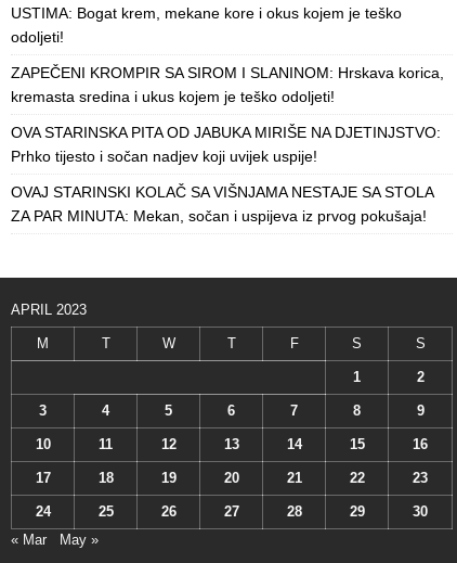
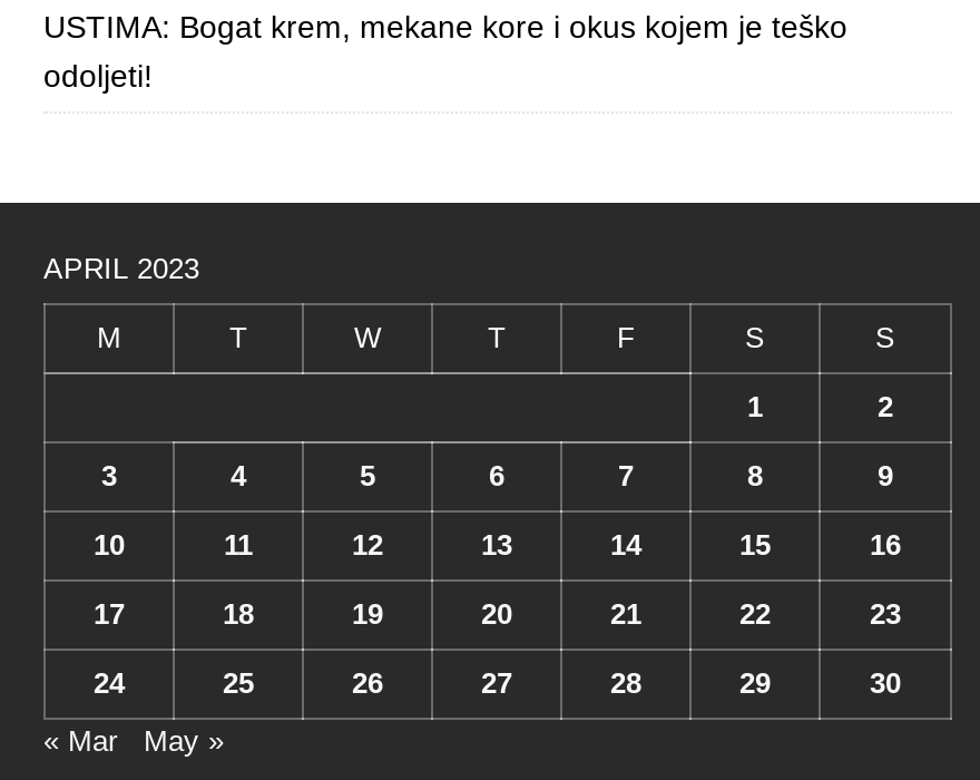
- ZAPEČENI KROMPIR SA SIROM I SLANINOM: Hrskava korica,
- kremasta sredina i ukus kojem je teško odoljeti!
- OVA STARINSKA PITA OD JABUKA MIRIŠE NA DJETINJSTVO:
- Prhko tijesto i sočan nadjev koji uvijek uspije!
- OVAJ STARINSKI KOLAČ SA VIŠNJAMA NESTAJE SA STOLA
- ZA PAR MINUTA: Mekan, sočan i uspijeva iz prvog pokušaja!
